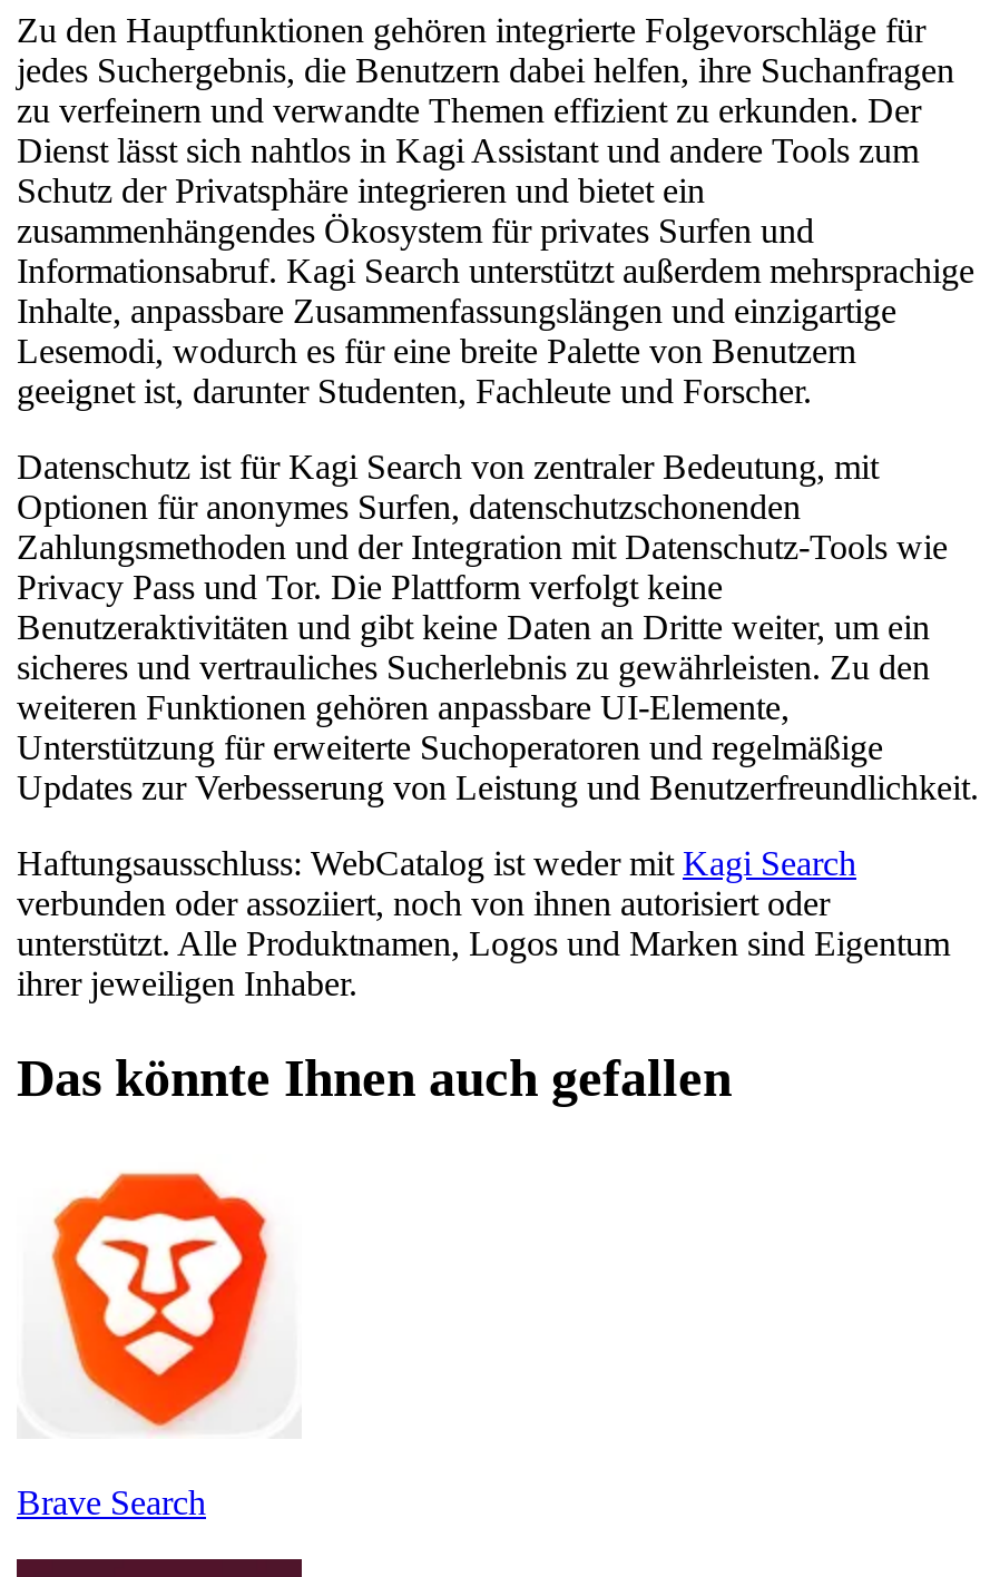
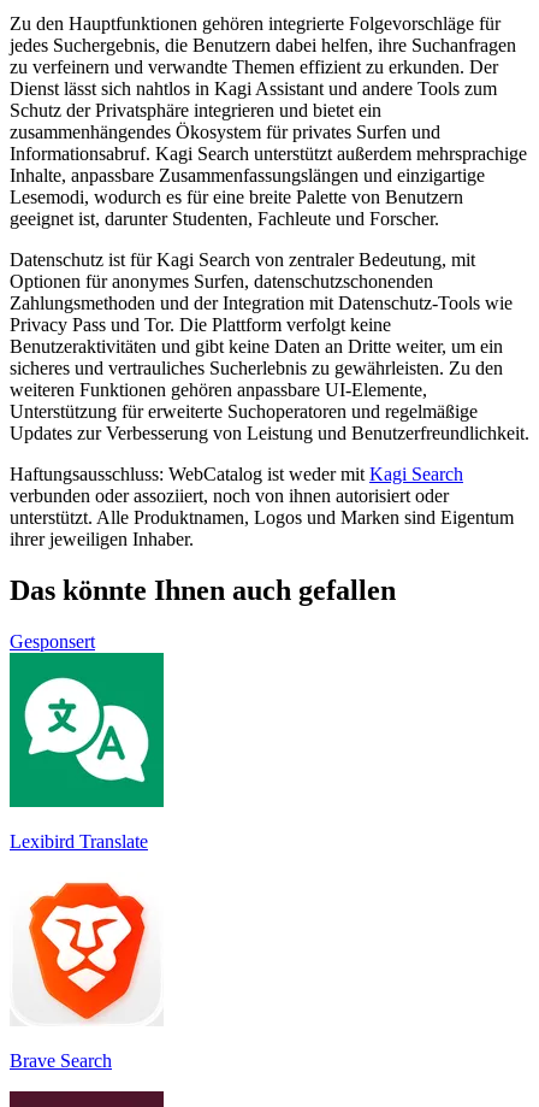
+ [image]
+ Lexibird Translate

+ Gesponsert
